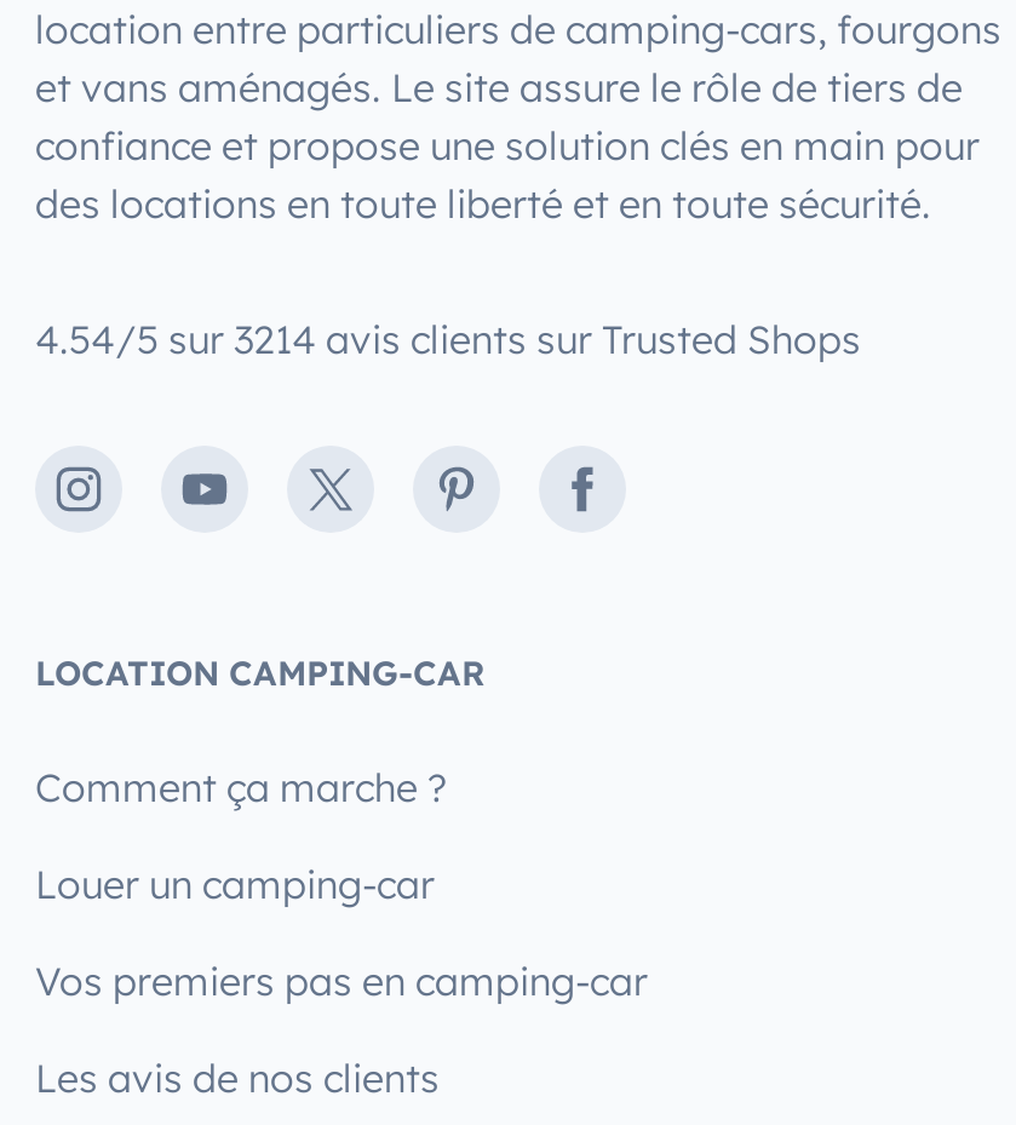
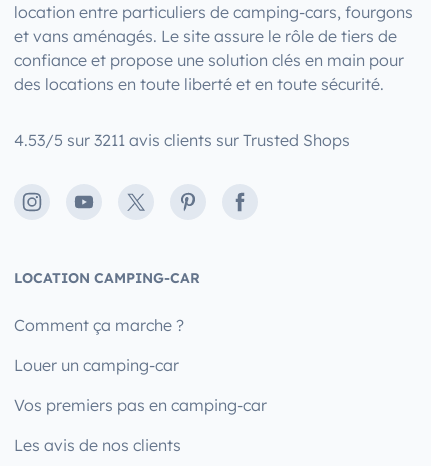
- 4.54/5 sur 3214 avis clients sur Trusted Shops
+ 4.53/5 sur 3211 avis clients sur Trusted Shops
